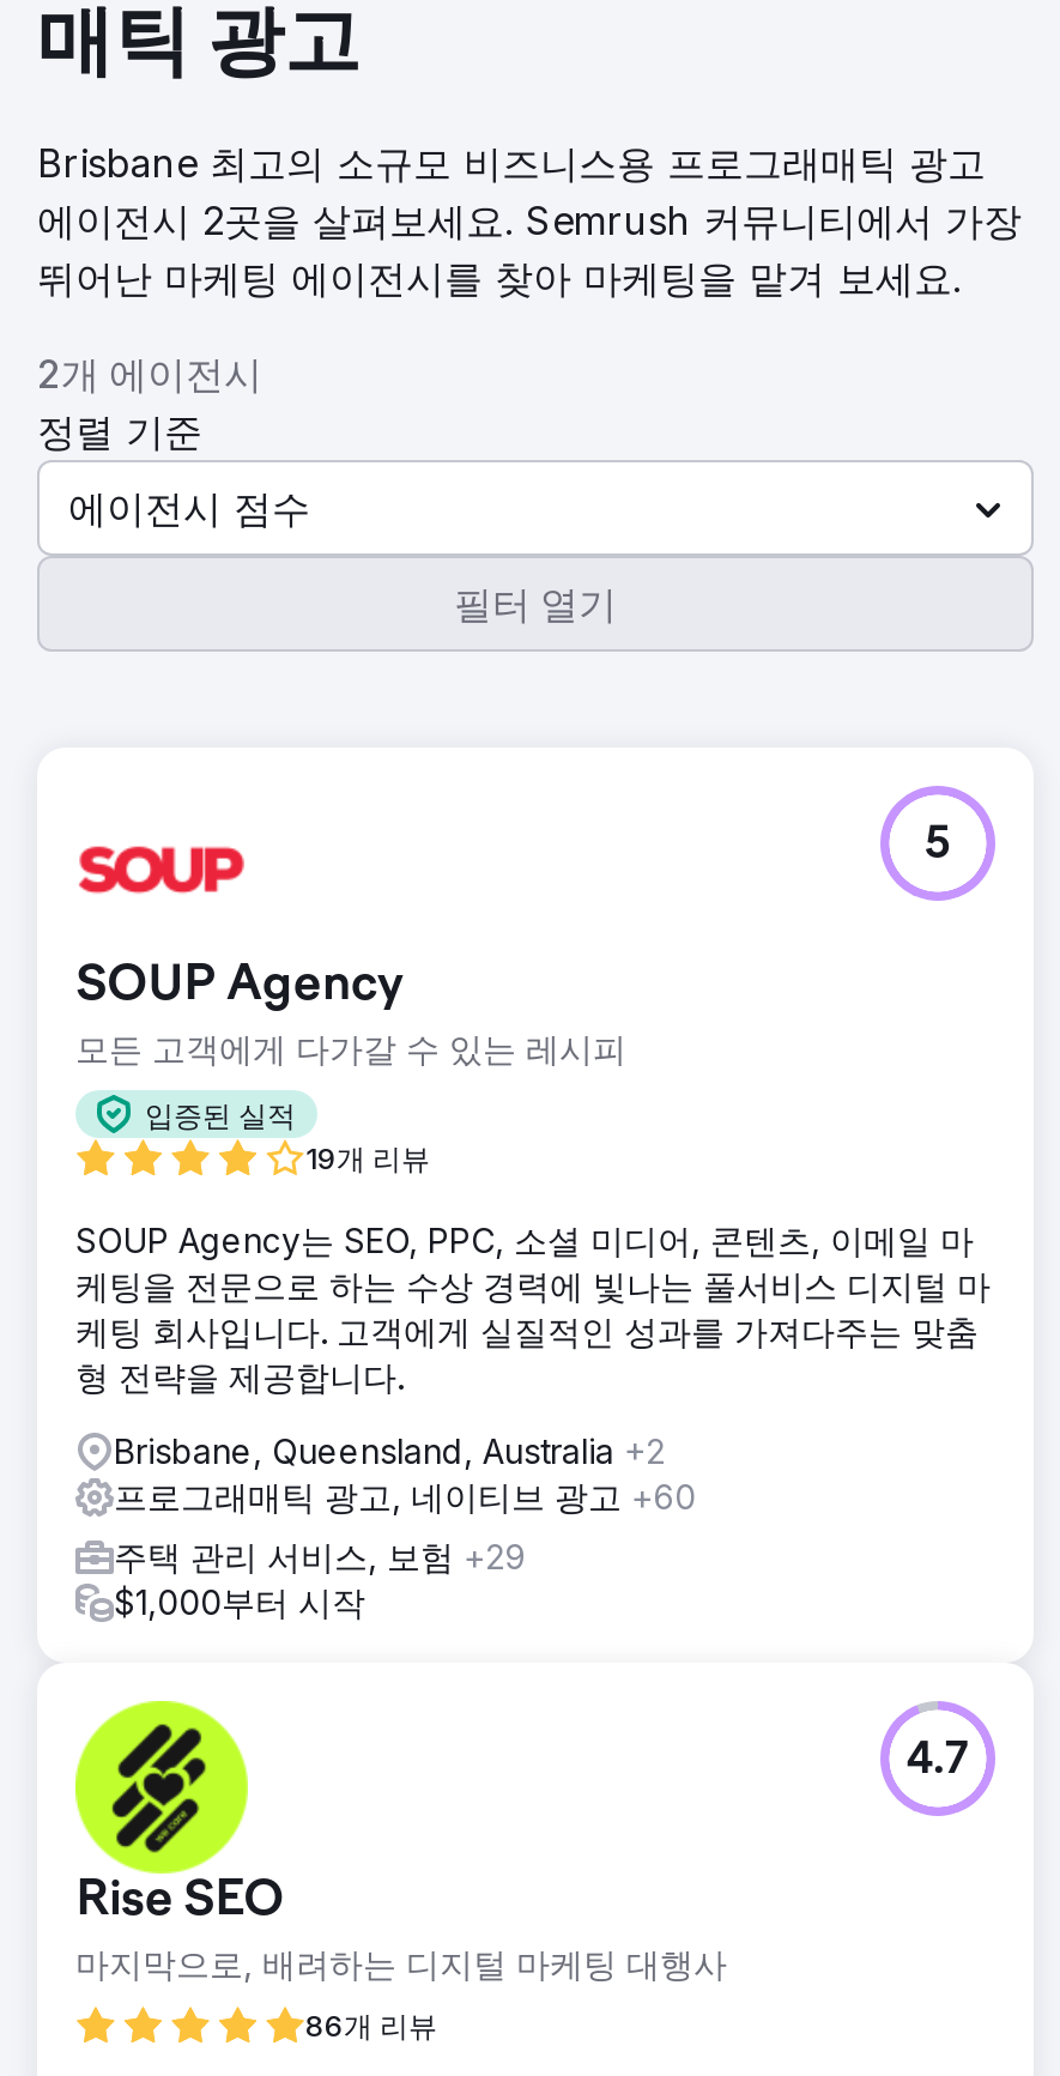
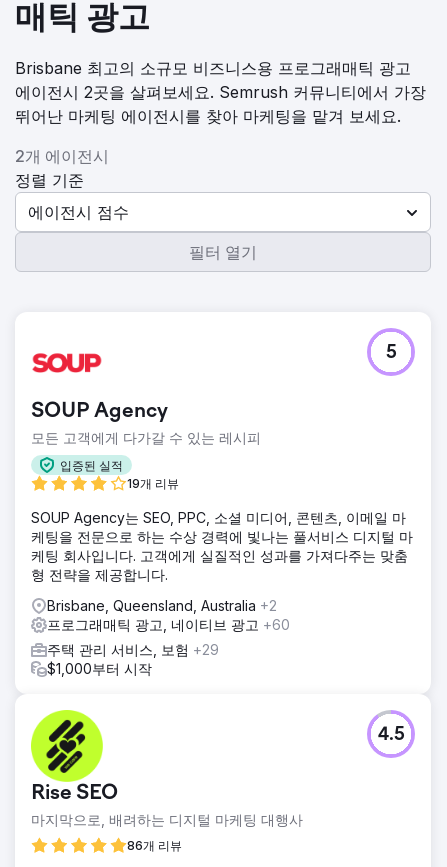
- 4.7
+ 4.5
